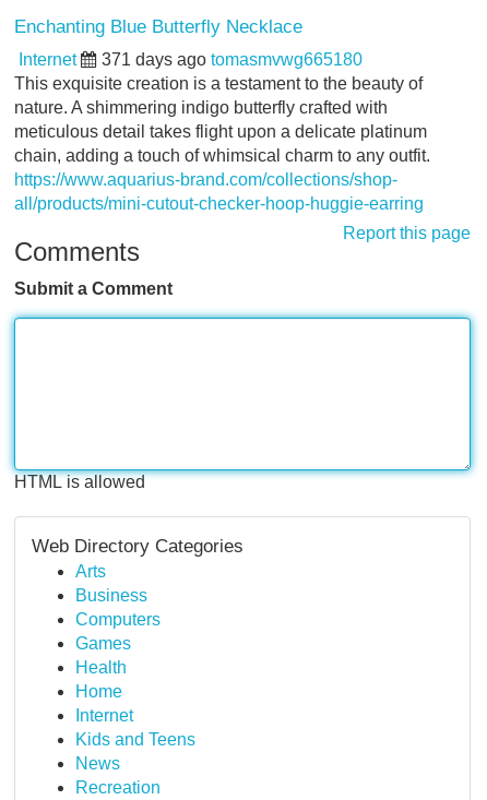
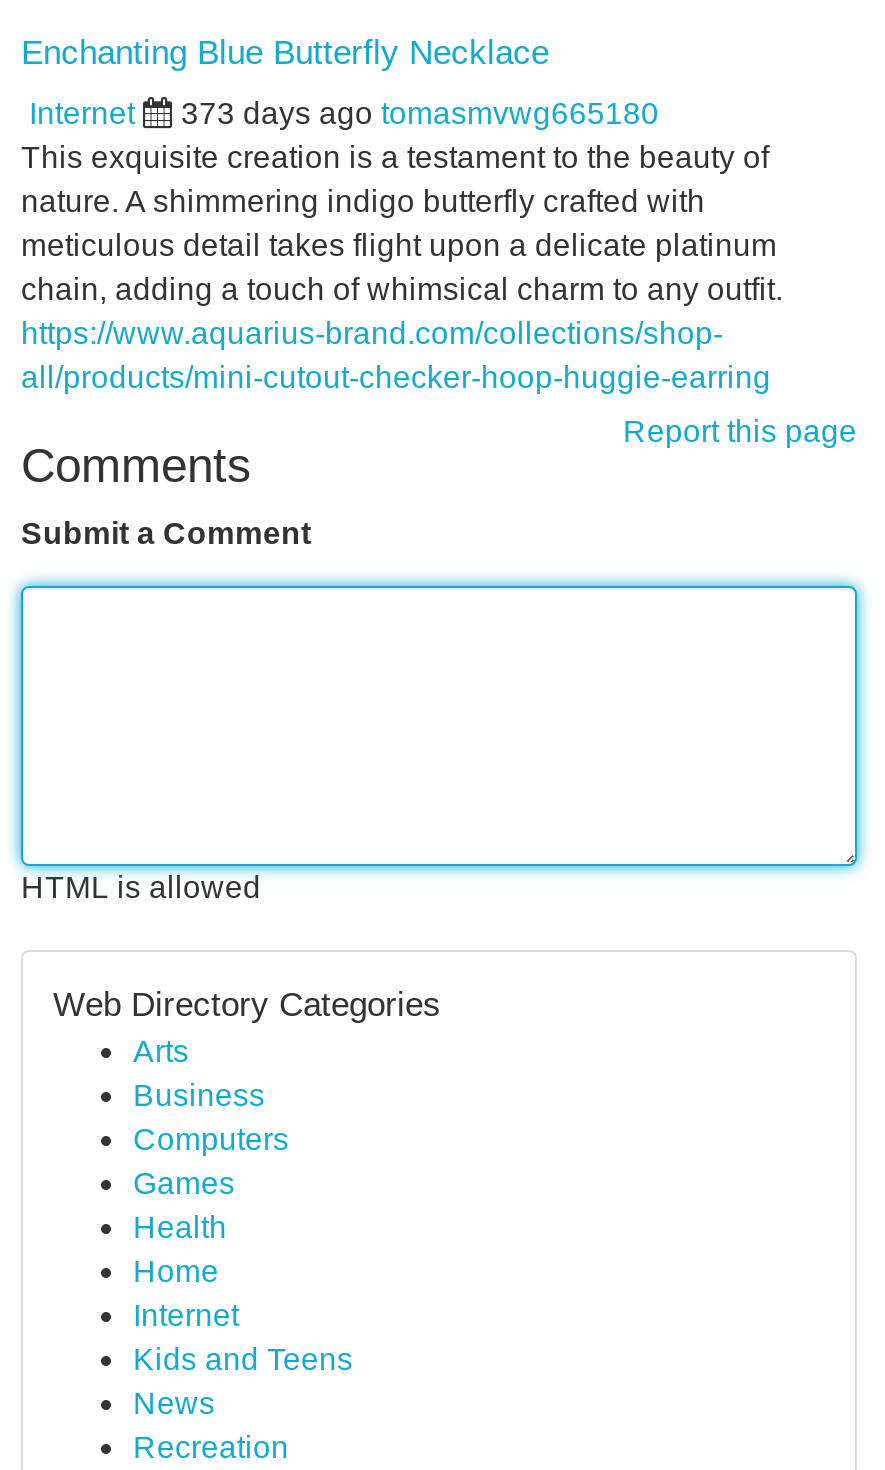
- 371 days ago tomasmvwg665180
+ 373 days ago tomasmvwg665180
